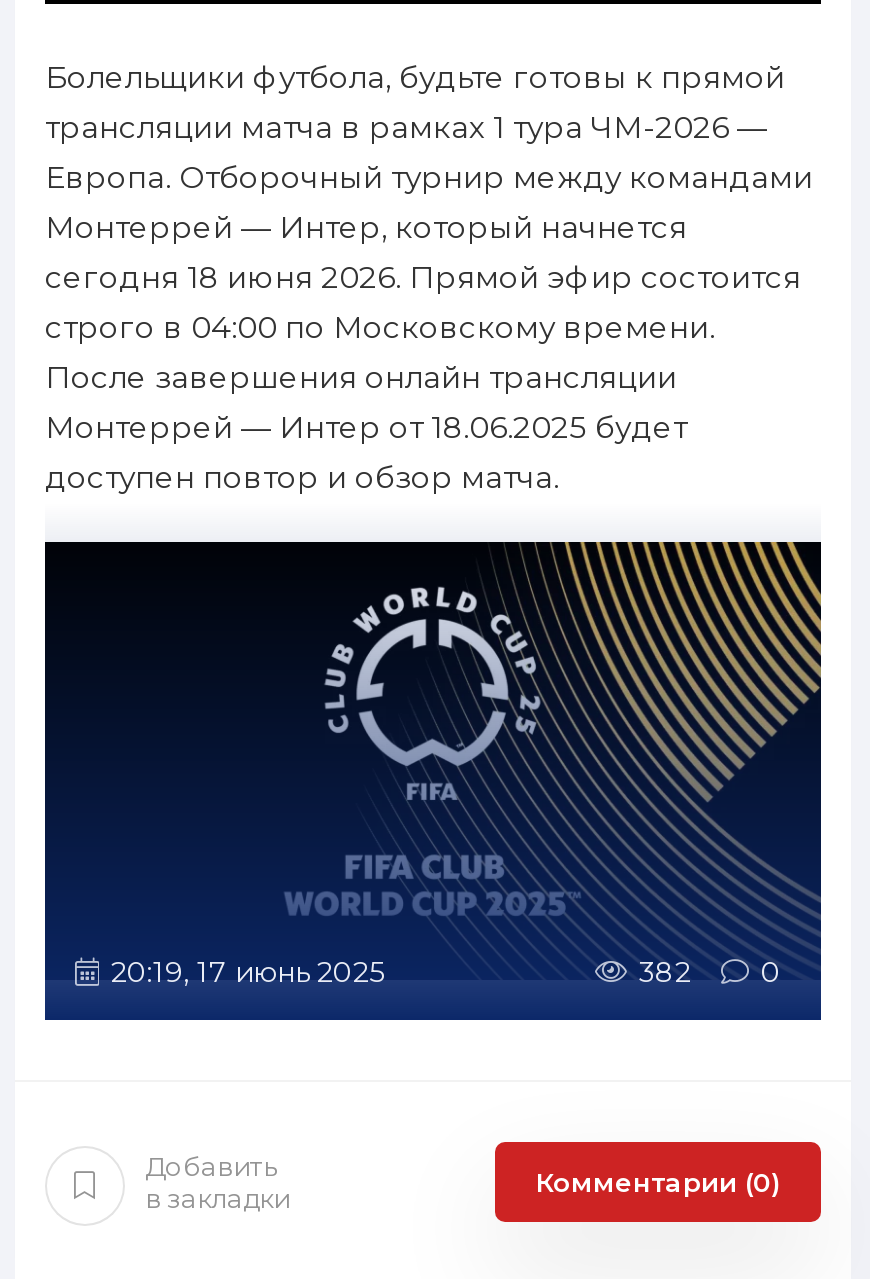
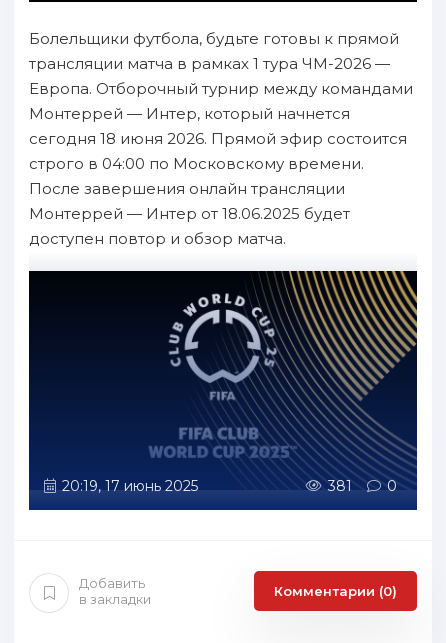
- 382
+ 381
